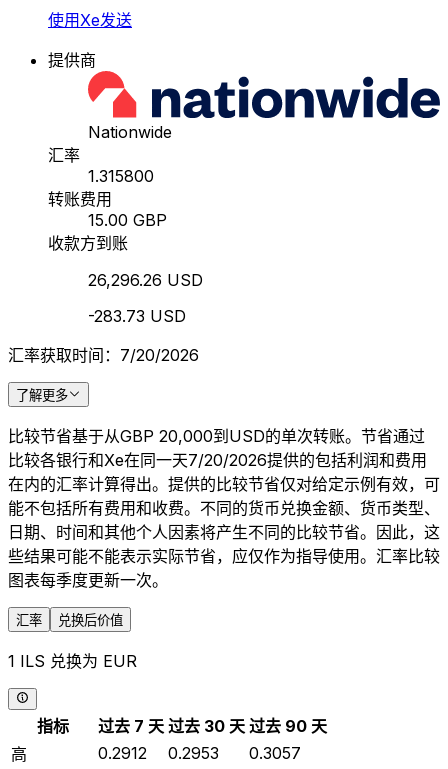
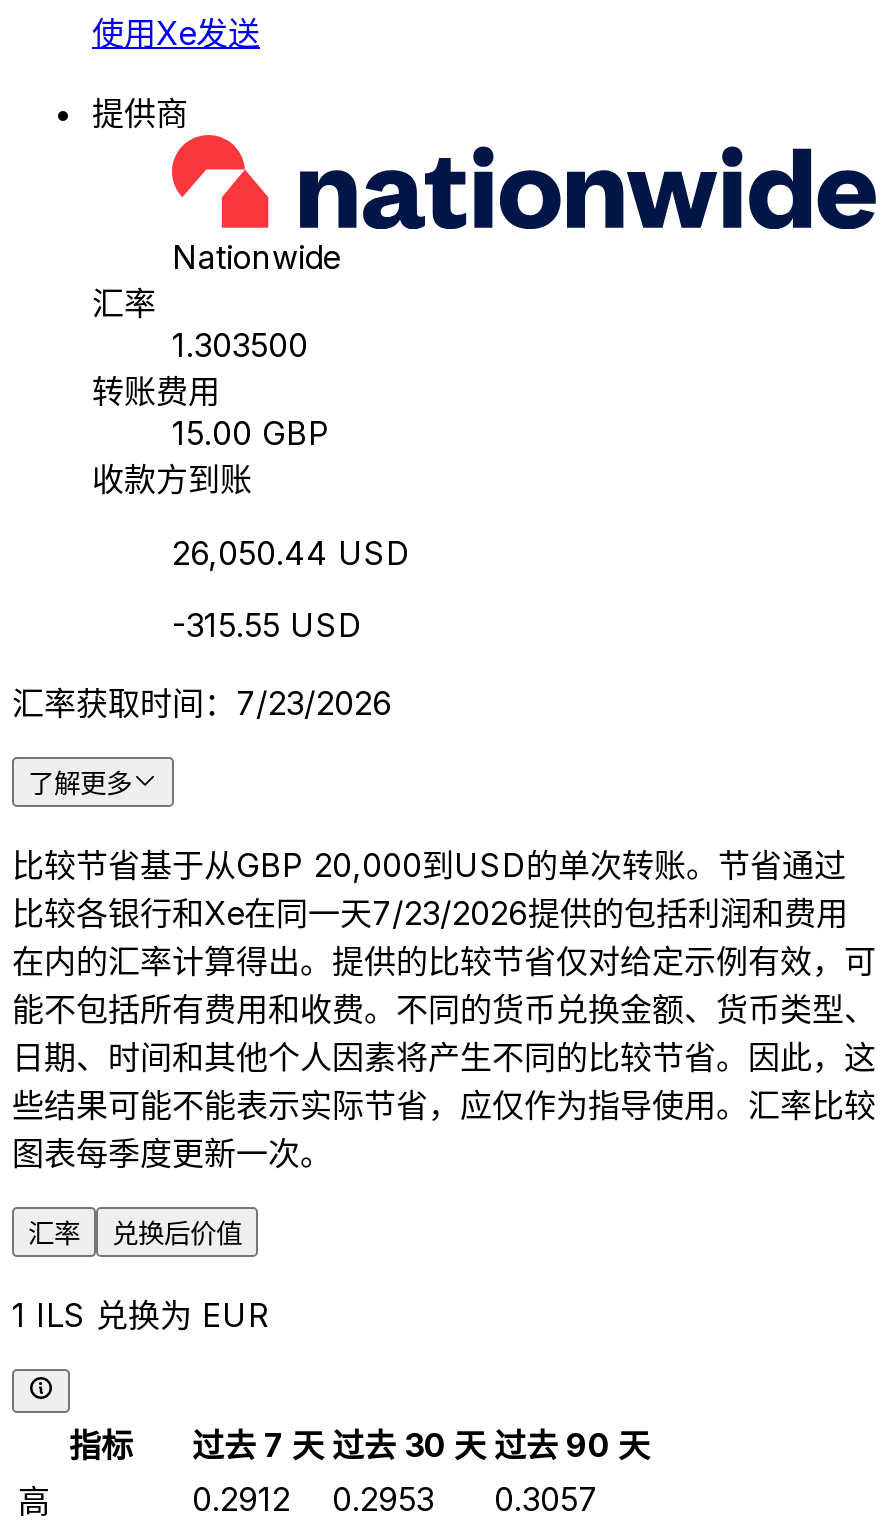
- 1.315800
+ 1.303500

- 26,296.26 USD
+ 26,050.44 USD

- -283.73 USD
+ -315.55 USD

- 汇率获取时间：7/20/2026
+ 汇率获取时间：7/23/2026

- 比较各银行和Xe在同一天7/20/2026提供的包括利润和费用
+ 比较各银行和Xe在同一天7/23/2026提供的包括利润和费用
